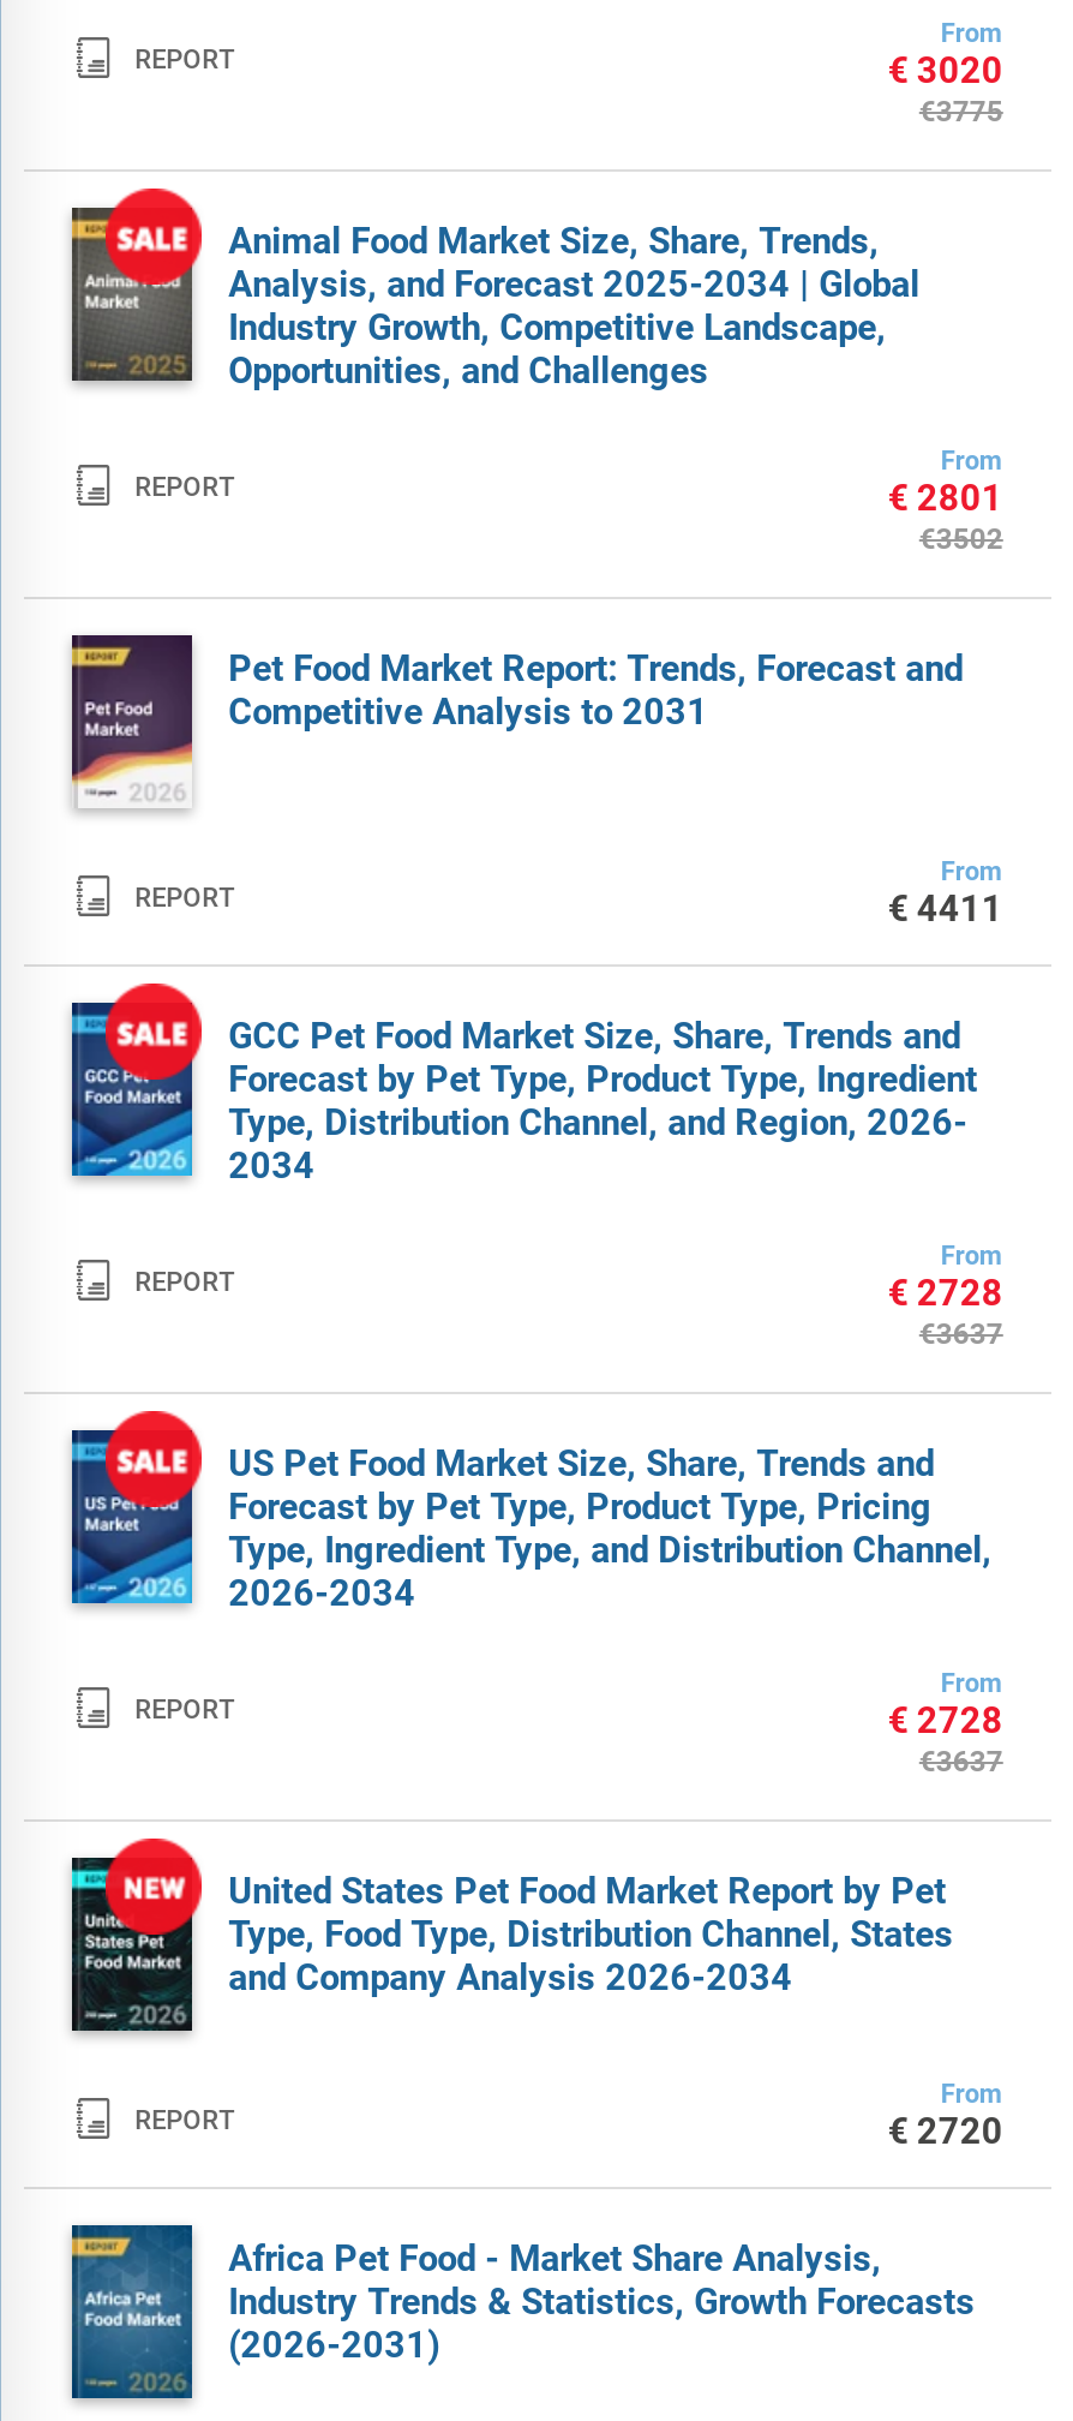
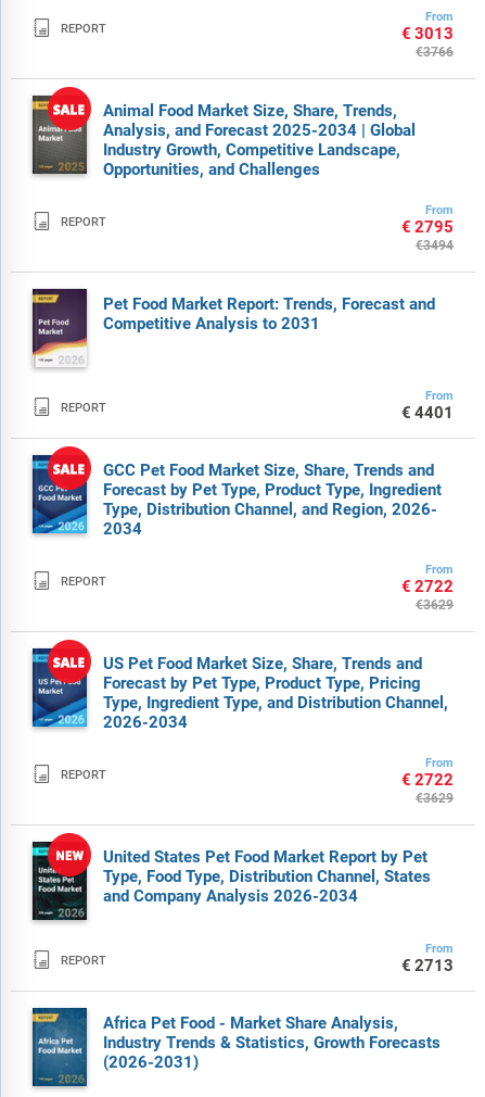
- €3020
+ €3013

- €3775
+ €3766

- €2801
+ €2795

- €3502
+ €3494

- €4411
+ €4401

- €2728
+ €2722

- €3637
+ €3629

- €2728
+ €2722

- €3637
+ €3629

- €2720
+ €2713
